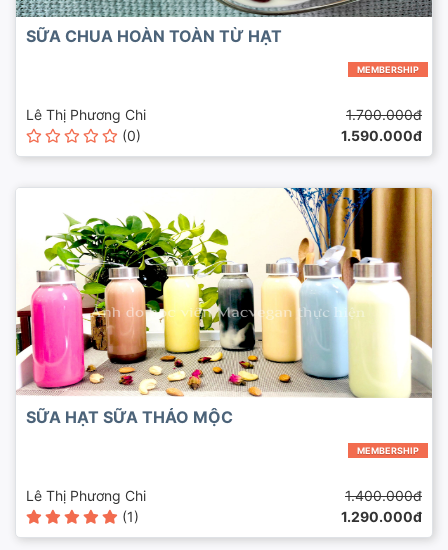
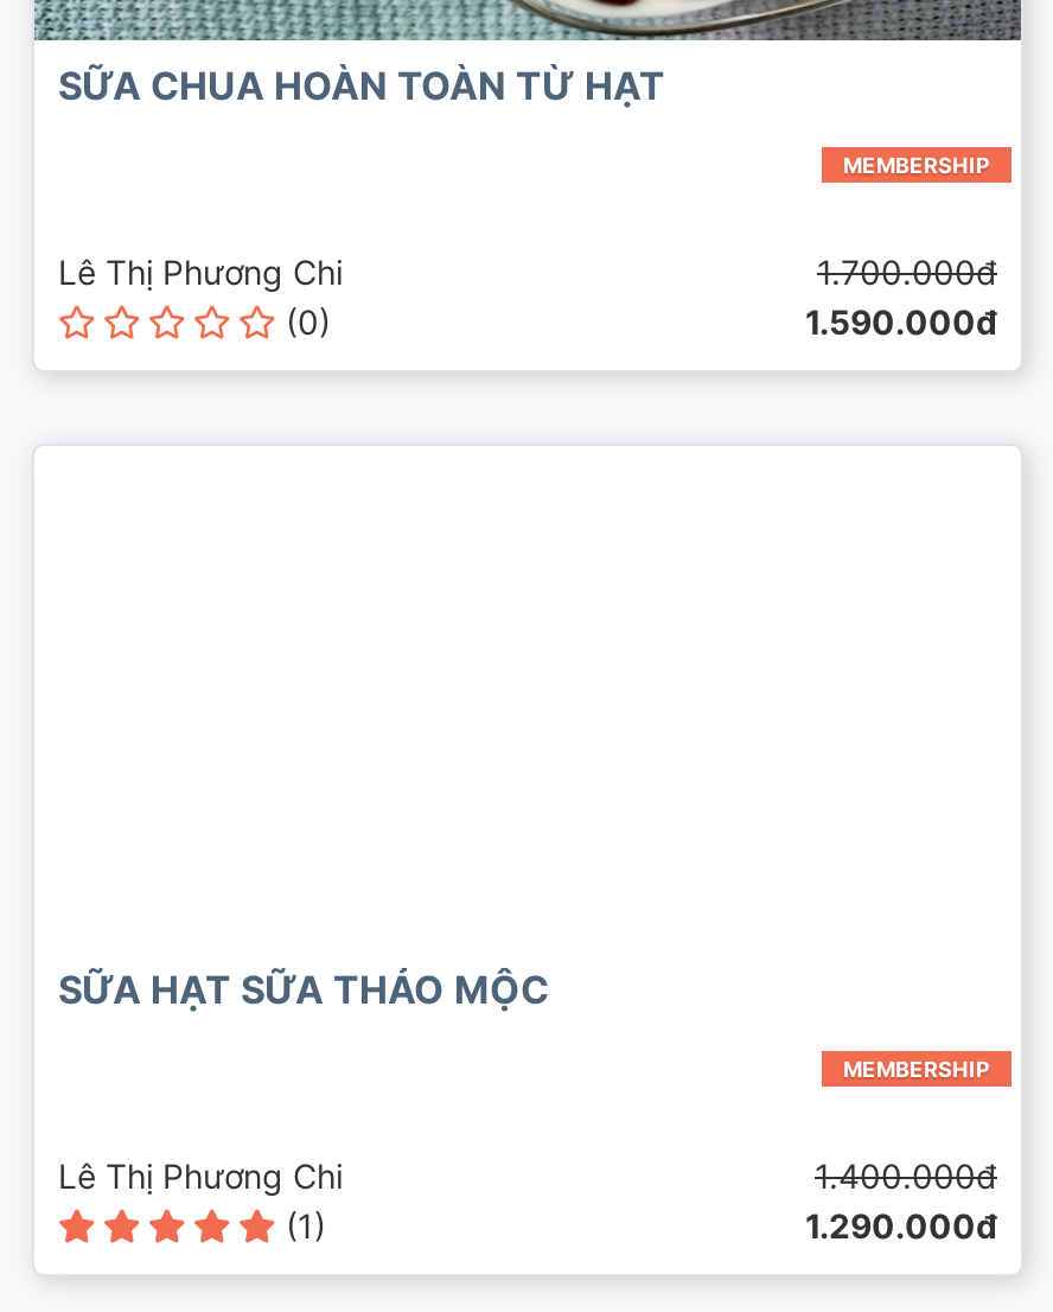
- [image]
